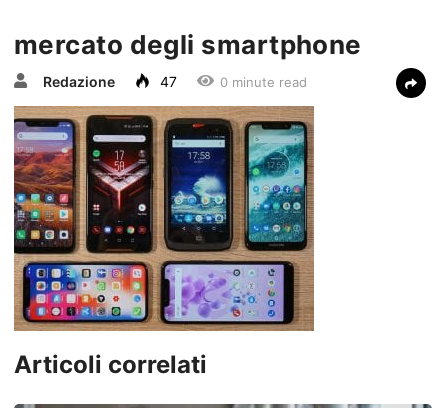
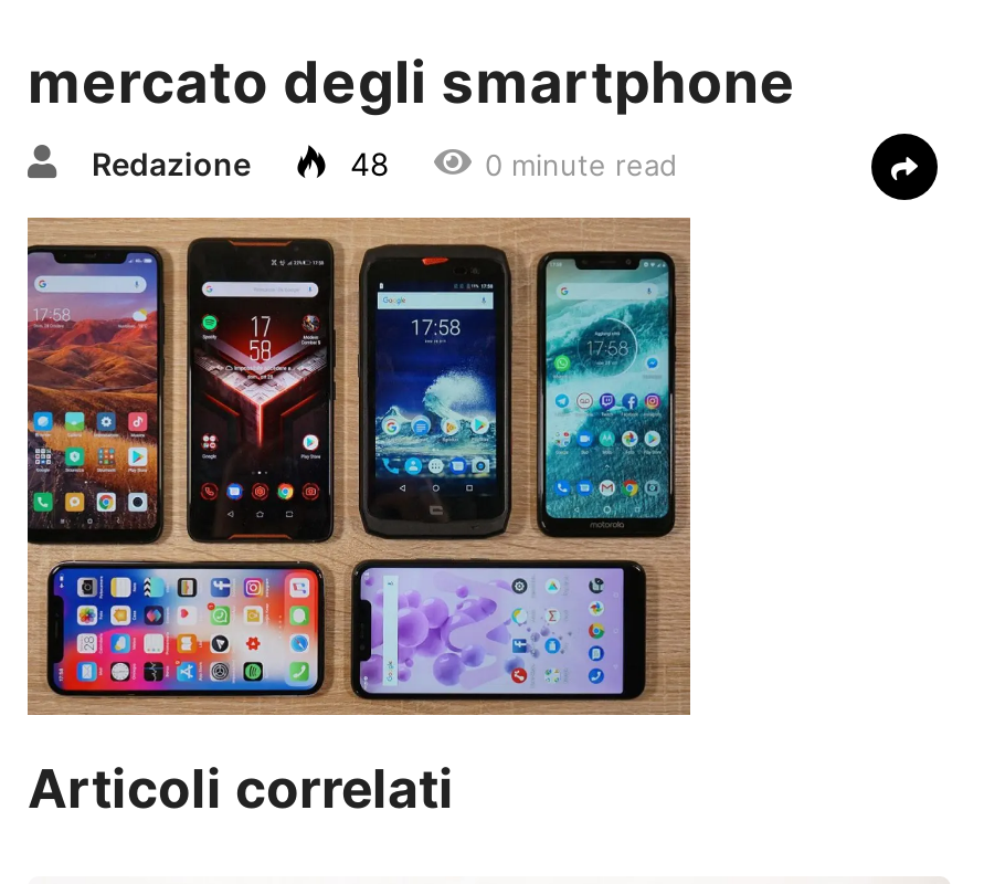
- 47
+ 48
